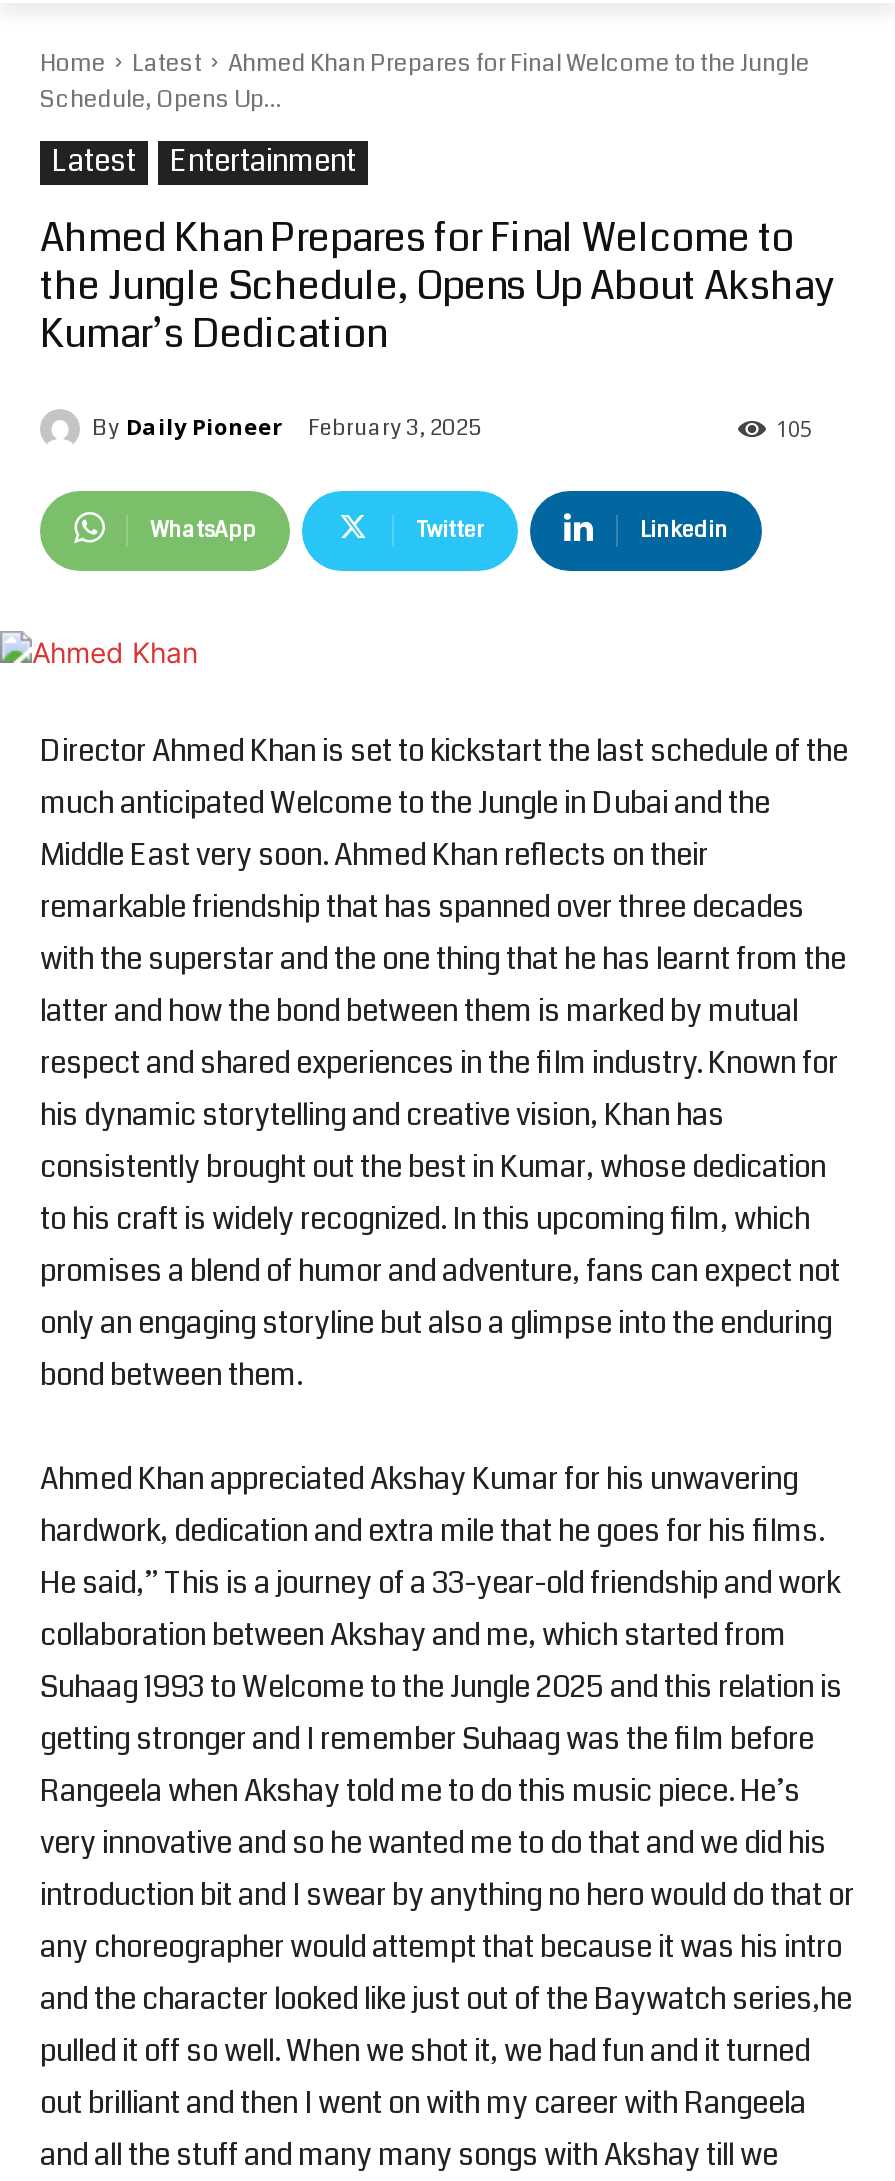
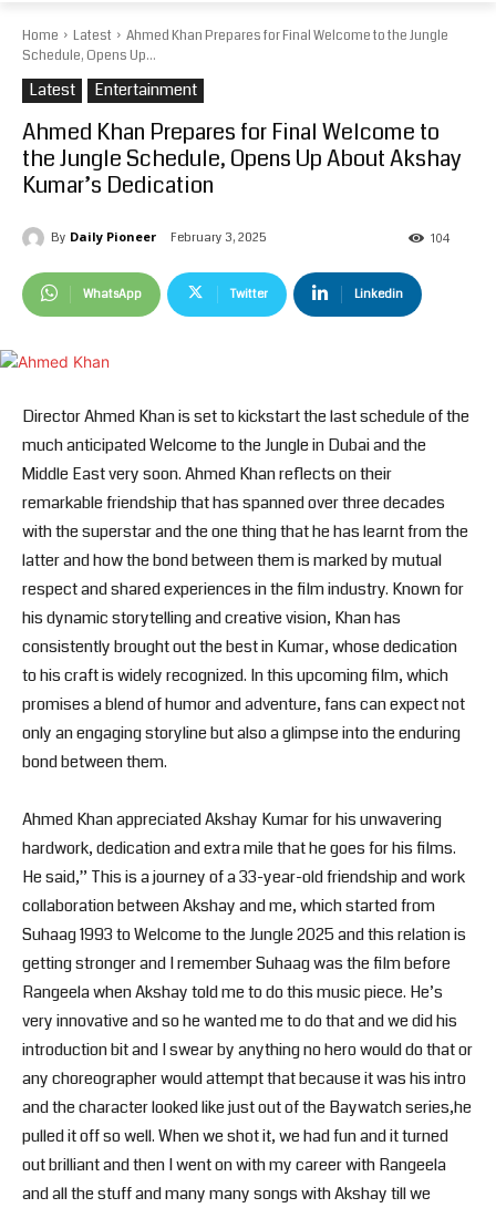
- 105
+ 104
